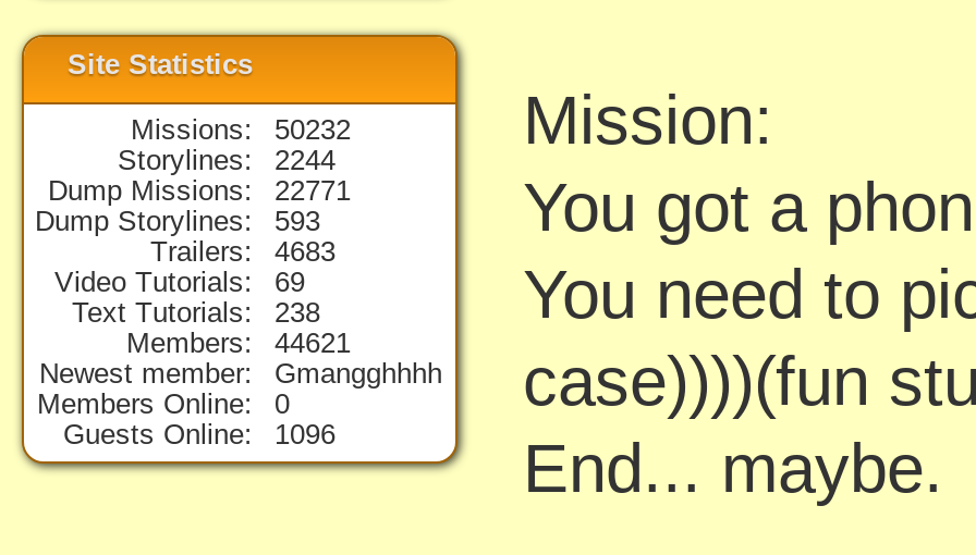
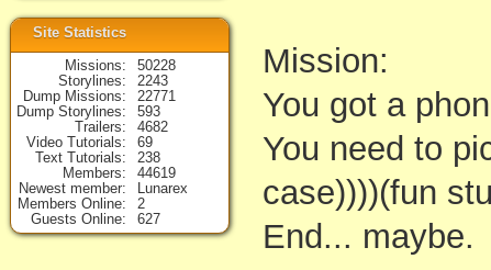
- Missions 50232
+ Missions 50228

- Storylines 2244
+ Storylines 2243

- Trailers 4683
+ Trailers 4682

- Members 44621
+ Members 44619

- Gmangghhhh
+ Lunarex

- Members Online 0
+ Members Online 2

- Guests Online 1096
+ Guests Online 627
